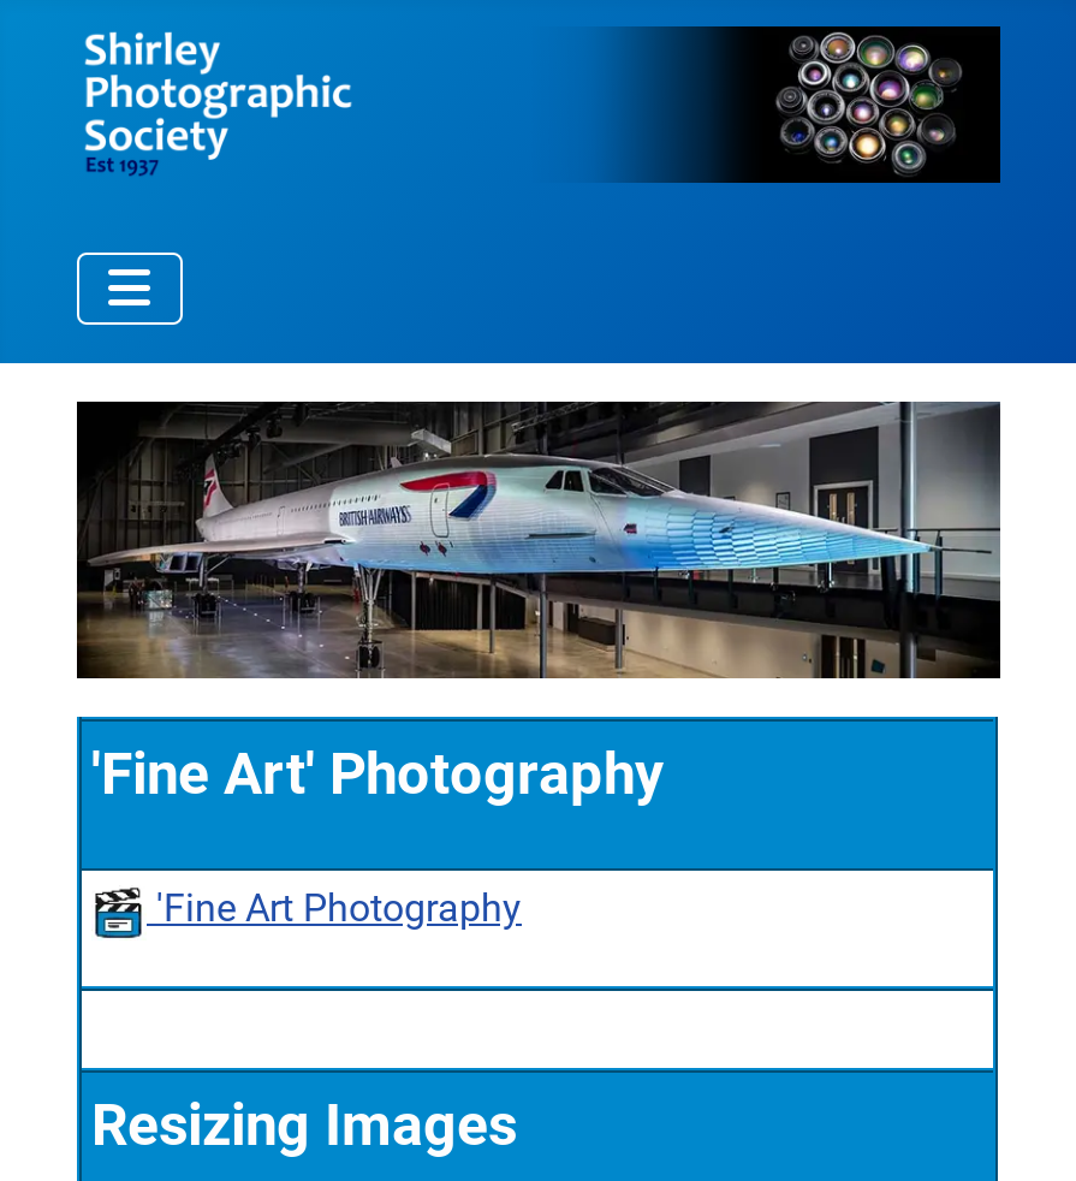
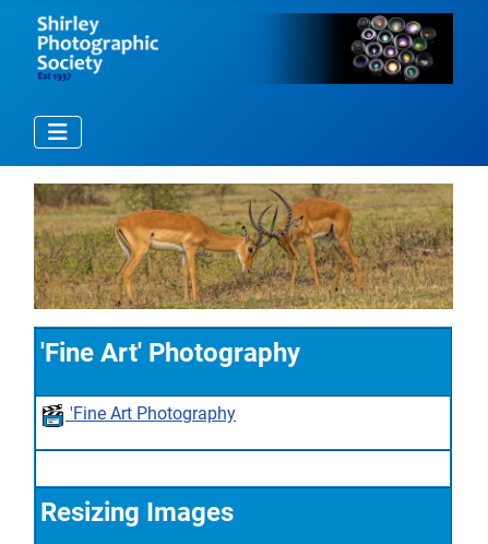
- [image]
+ [image]
